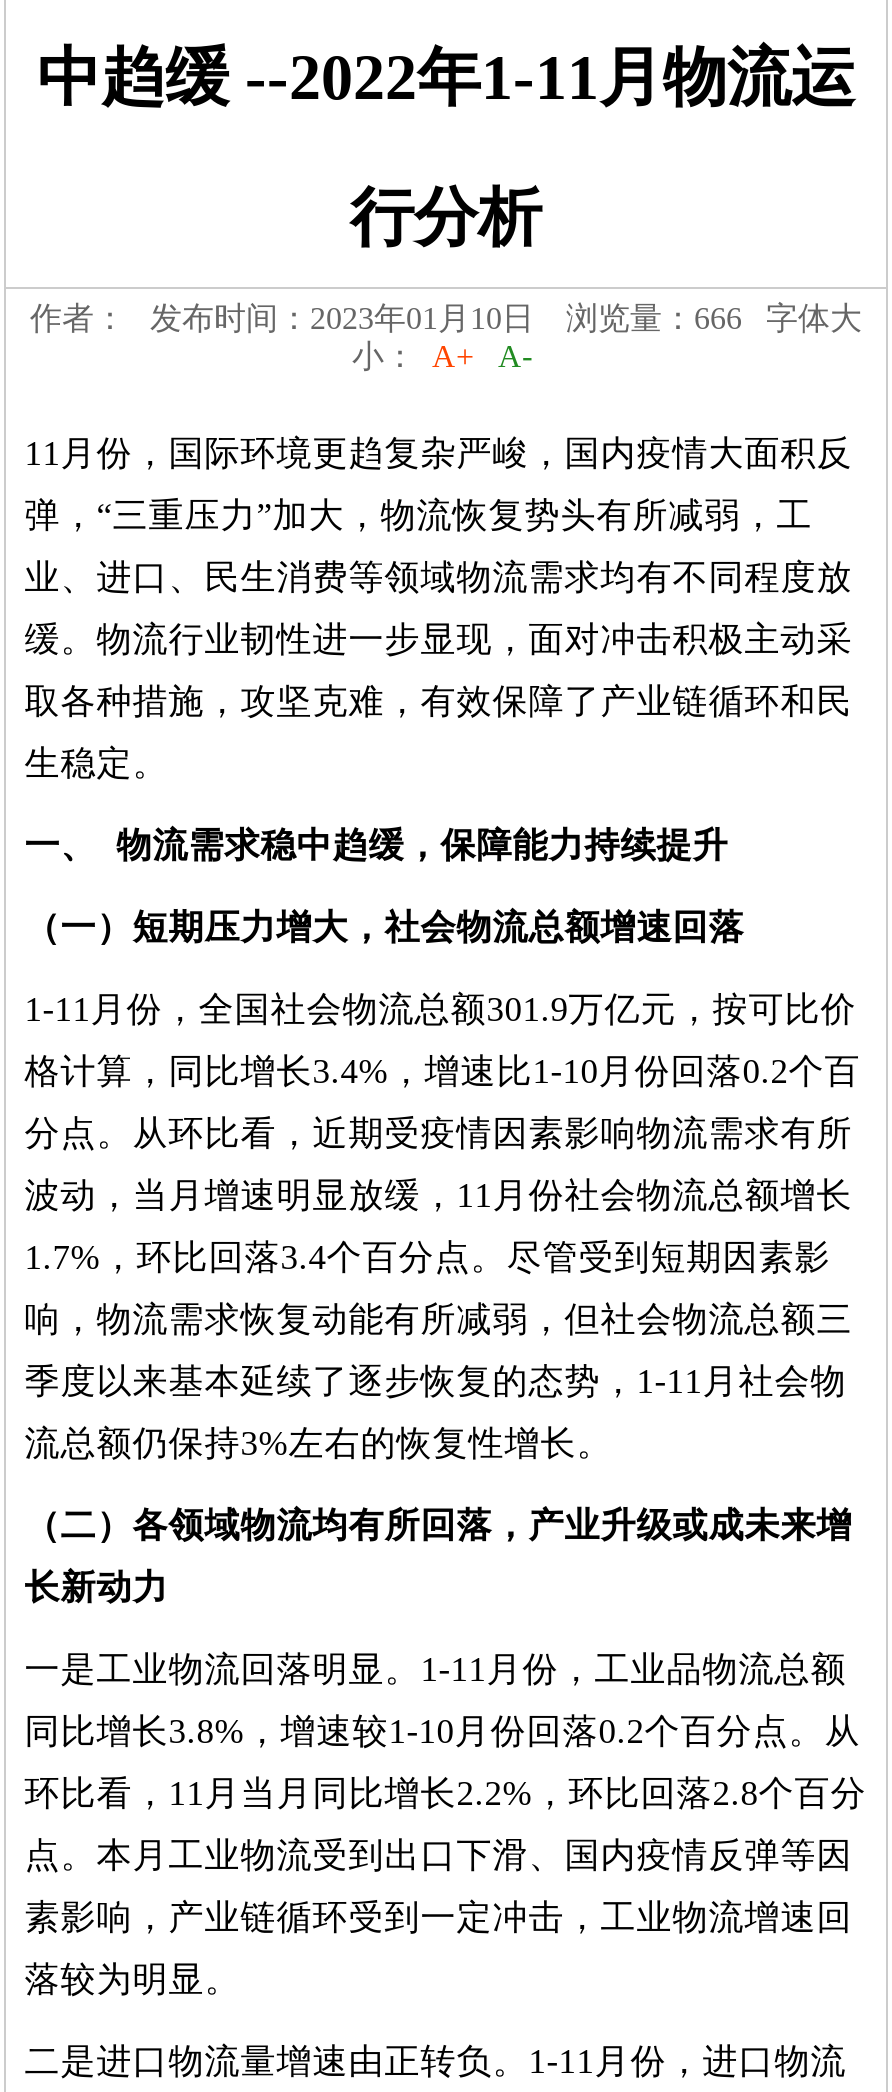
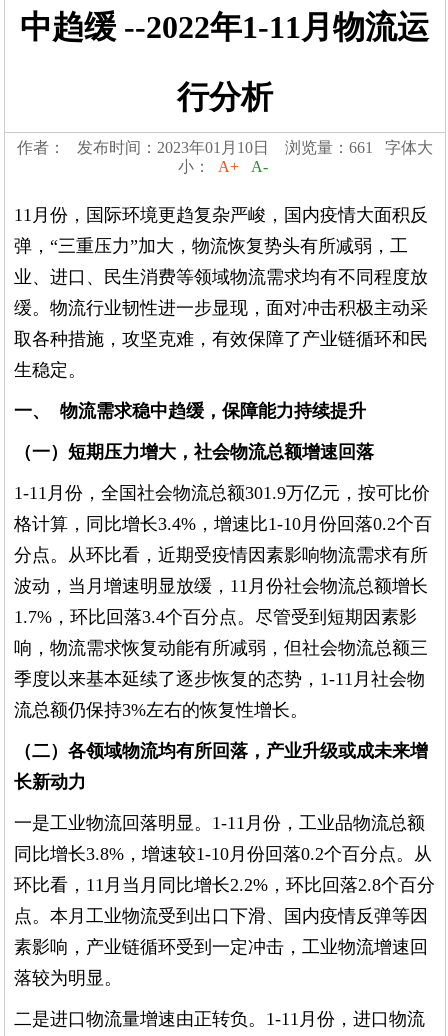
- 作者： 发布时间：2023年01月10日 浏览量：666 字体大
+ 作者： 发布时间：2023年01月10日 浏览量：661 字体大
